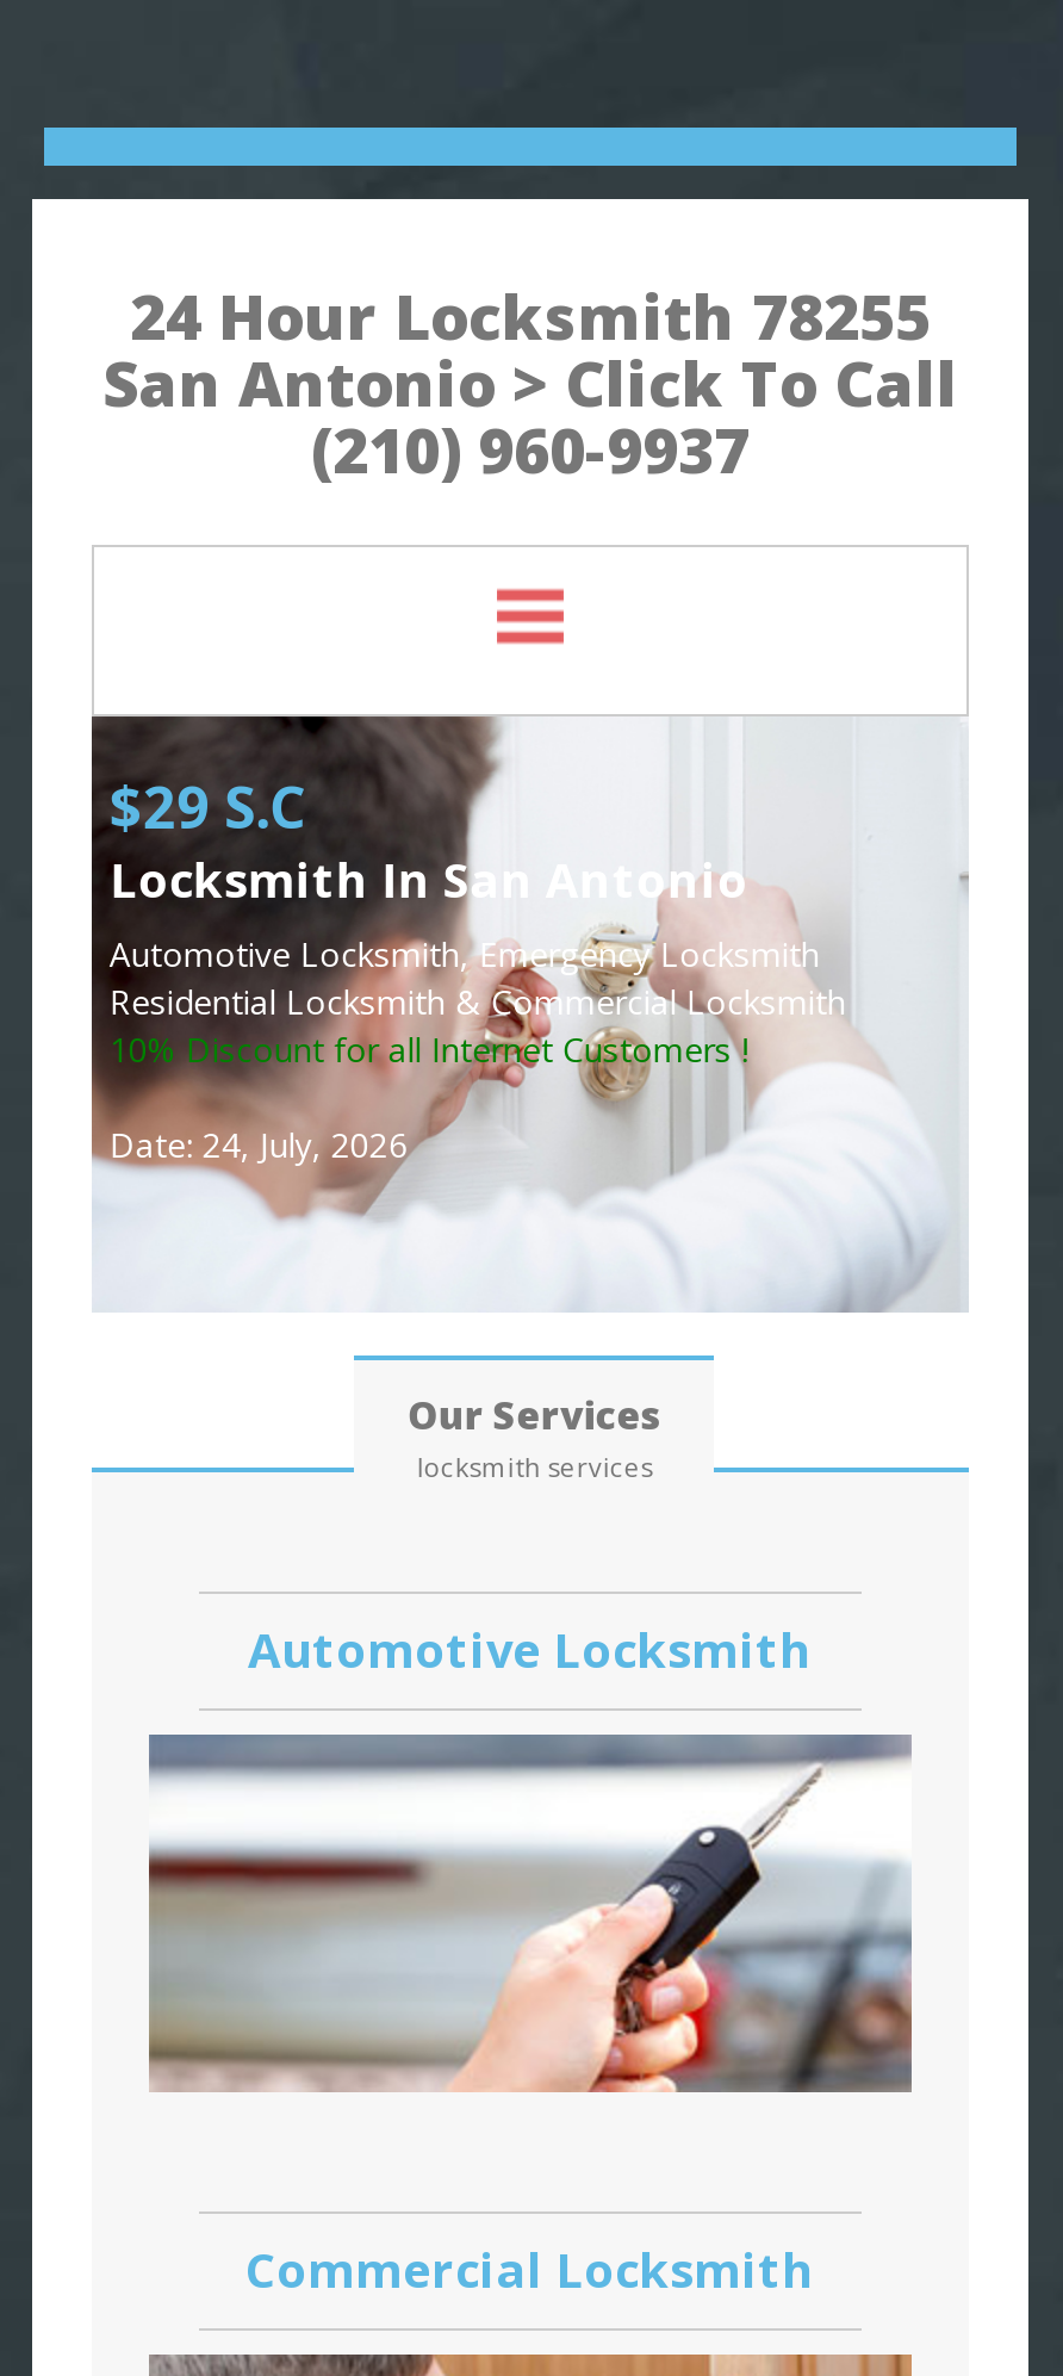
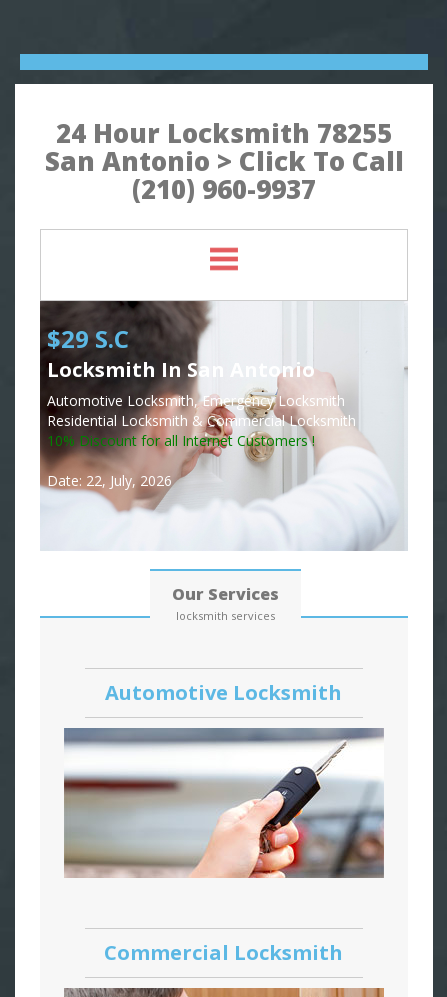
- Date: 24, July, 2026
+ Date: 22, July, 2026
